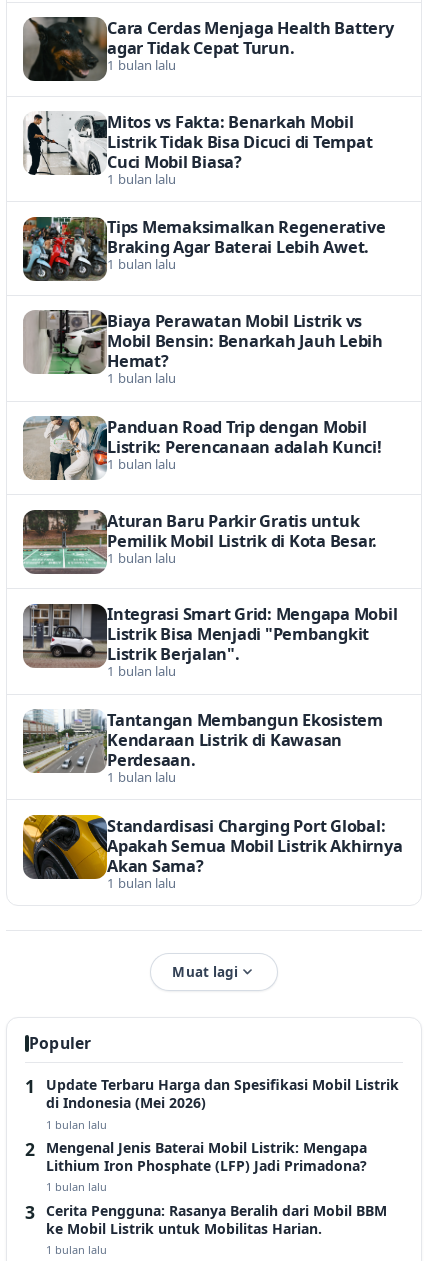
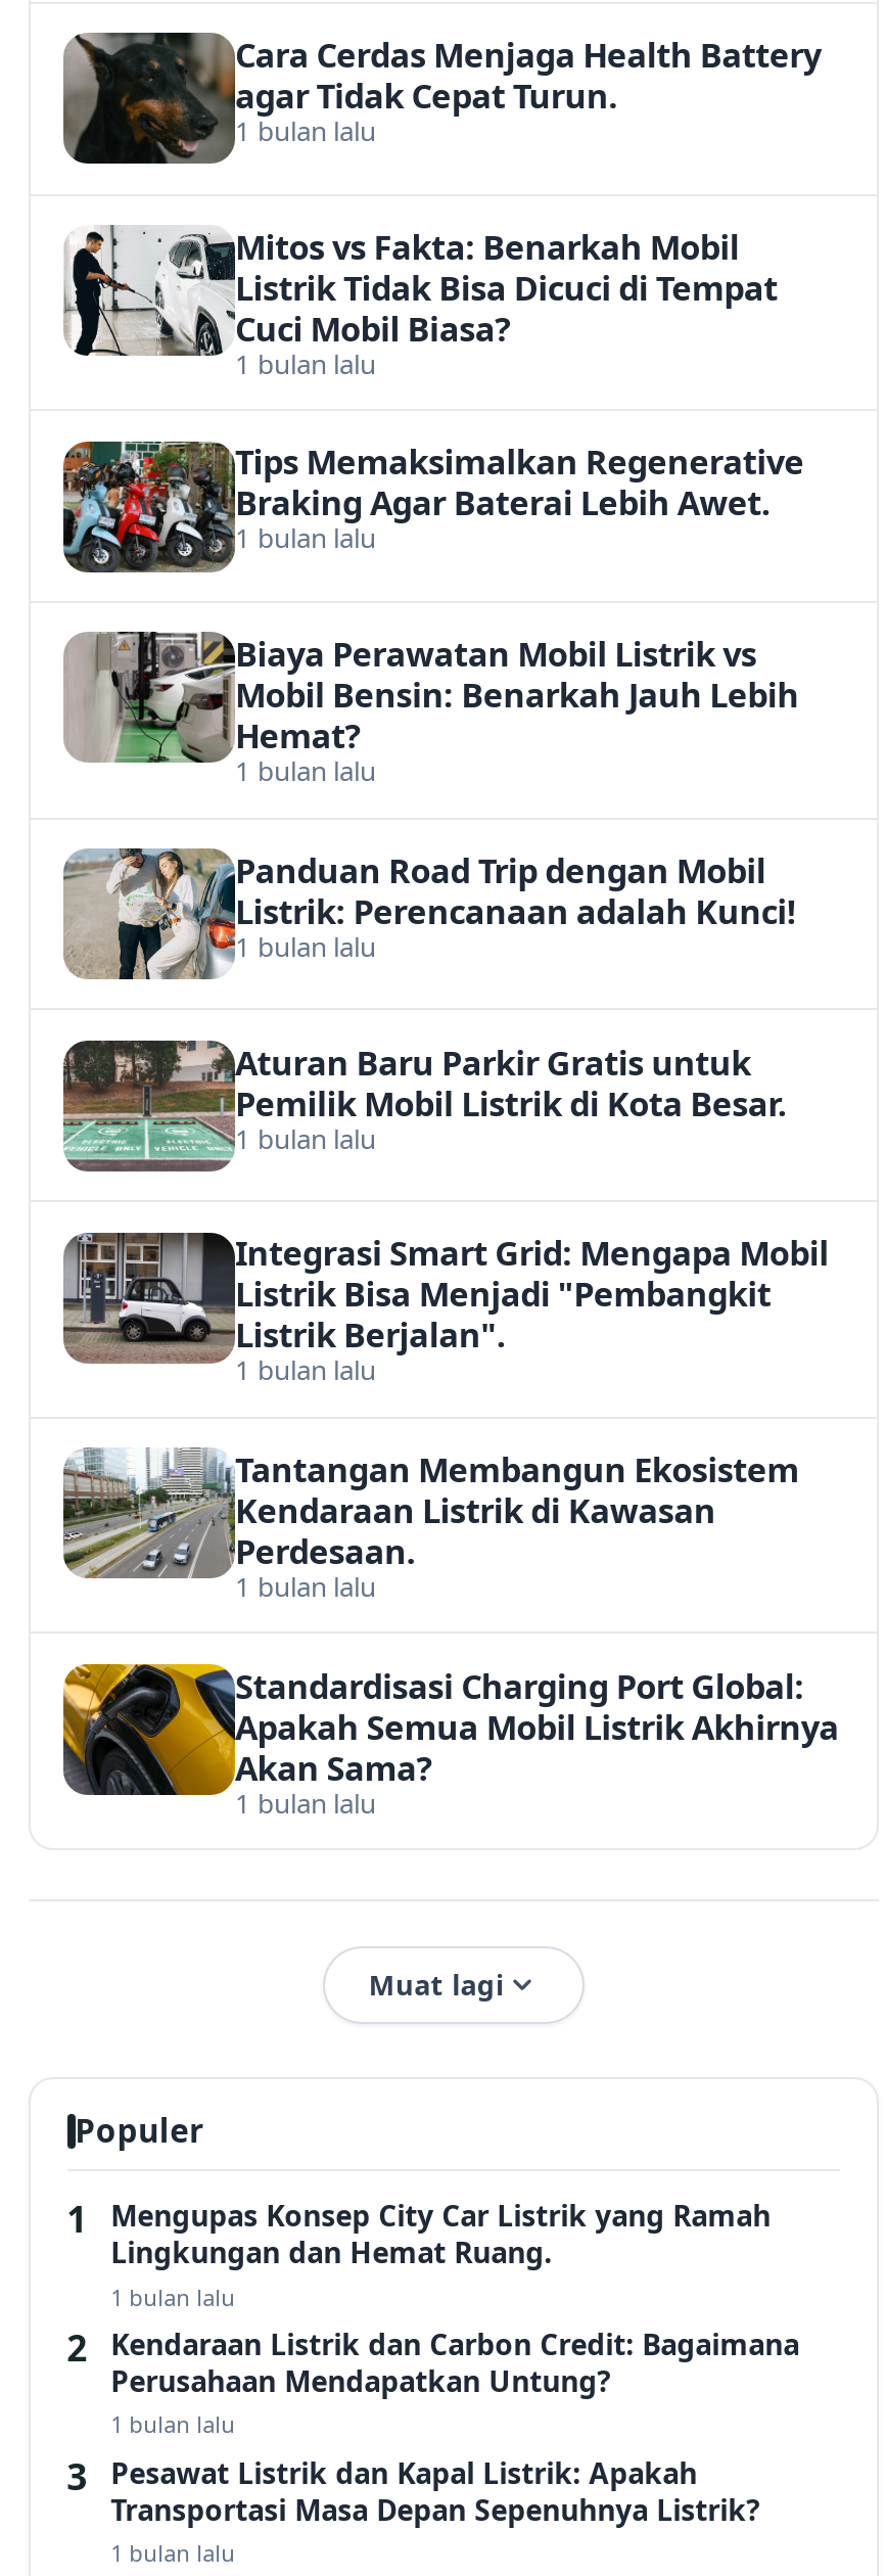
- Update Terbaru Harga dan Spesifikasi Mobil Listrik
- di Indonesia (Mei 2026)
+ Mengupas Konsep City Car Listrik yang Ramah
+ Lingkungan dan Hemat Ruang.

- Mengenal Jenis Baterai Mobil Listrik: Mengapa
- Lithium Iron Phosphate (LFP) Jadi Primadona?
+ Kendaraan Listrik dan Carbon Credit: Bagaimana
+ Perusahaan Mendapatkan Untung?

- Cerita Pengguna: Rasanya Beralih dari Mobil BBM
- ke Mobil Listrik untuk Mobilitas Harian.
+ Pesawat Listrik dan Kapal Listrik: Apakah
+ Transportasi Masa Depan Sepenuhnya Listrik?
